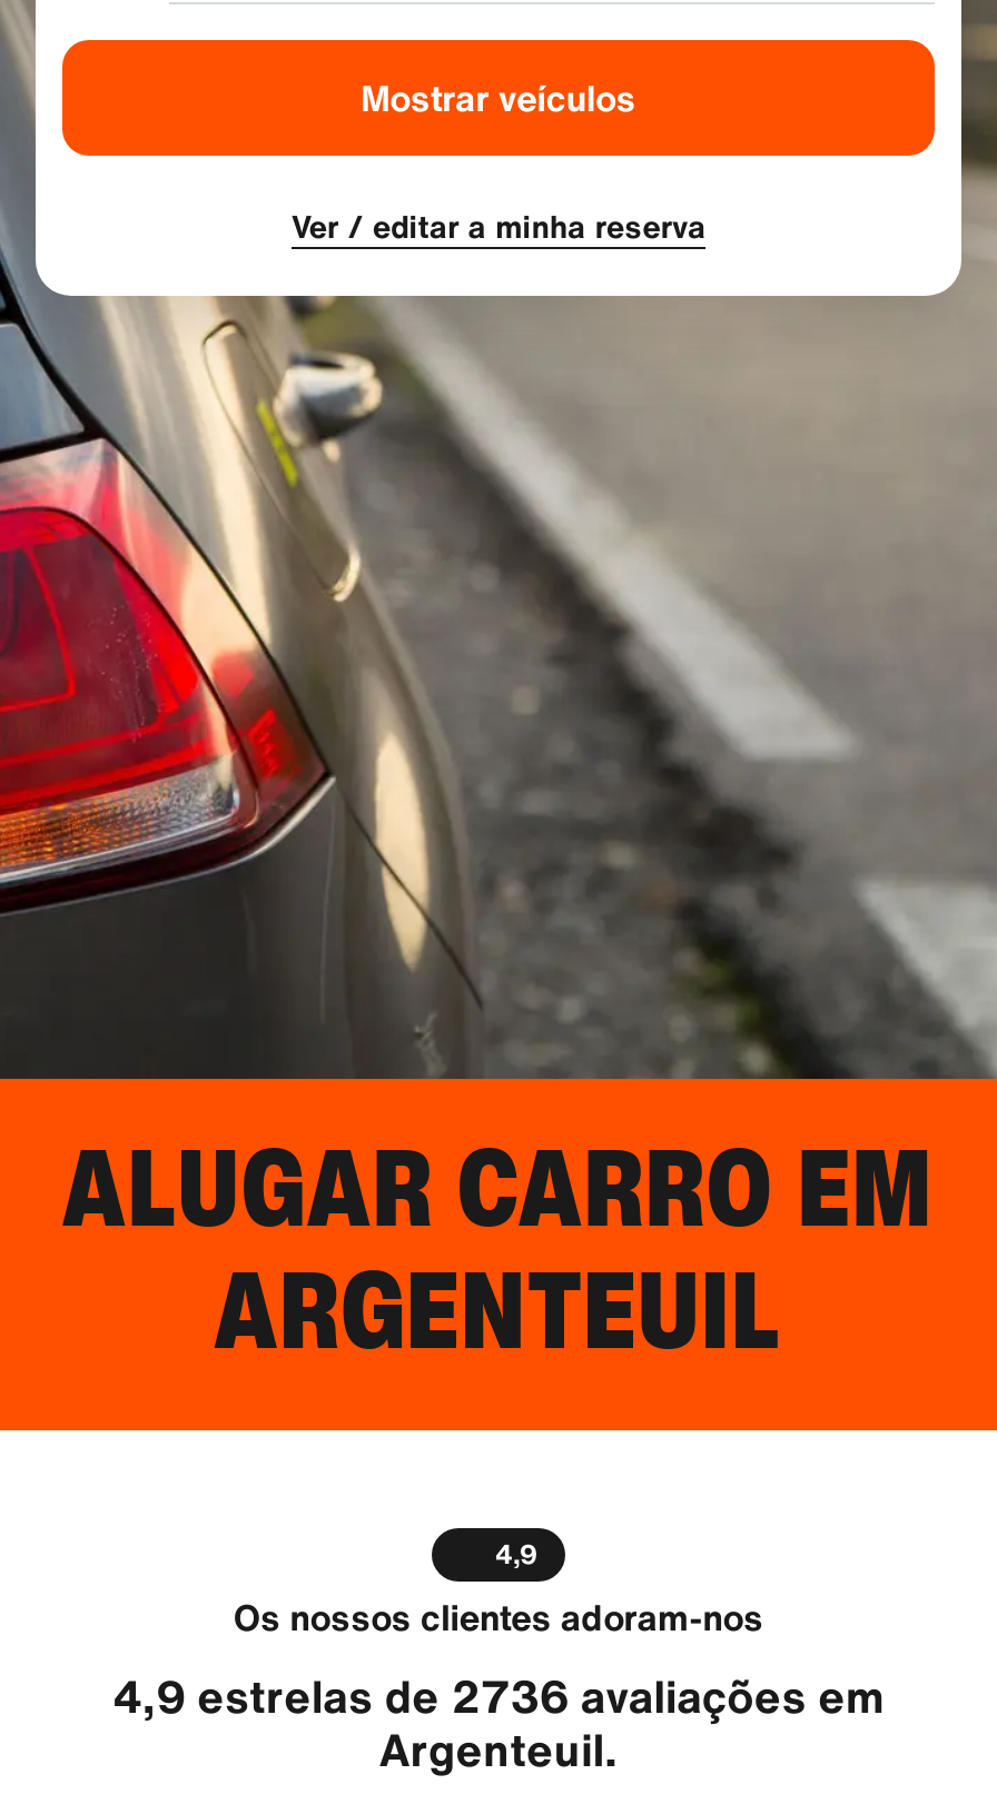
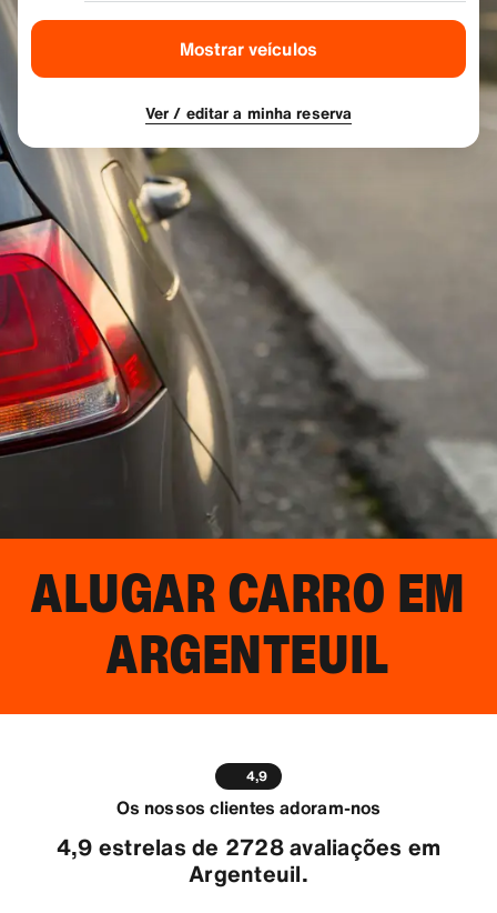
- 4,9 estrelas de 2736 avaliações em
+ 4,9 estrelas de 2728 avaliações em
